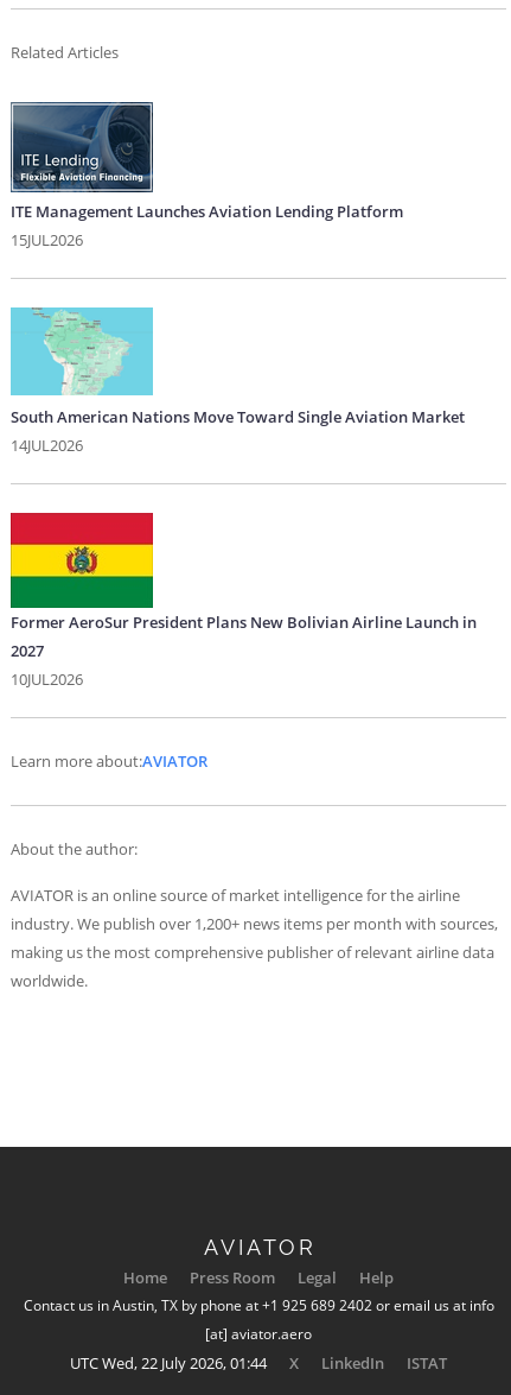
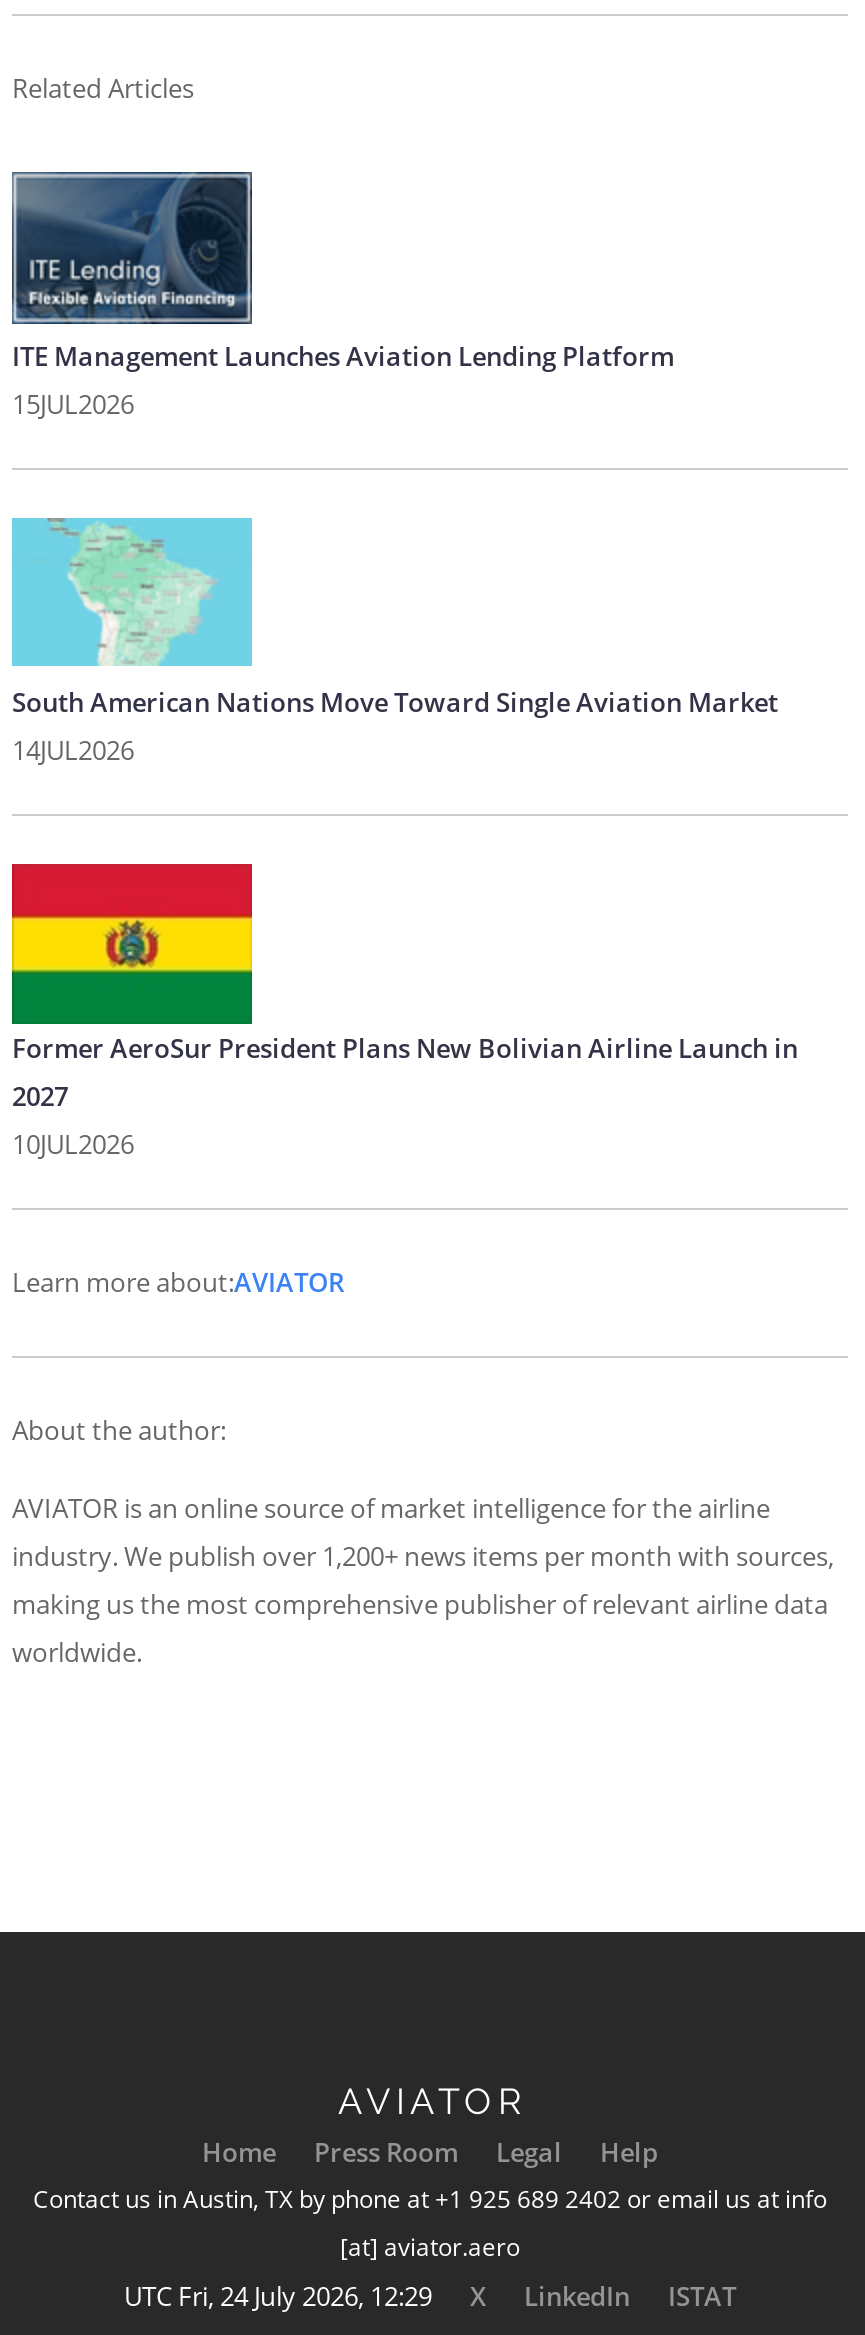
- UTC Wed, 22 July 2026, 01:44 X LinkedIn ISTAT
+ UTC Fri, 24 July 2026, 12:29 X LinkedIn ISTAT
